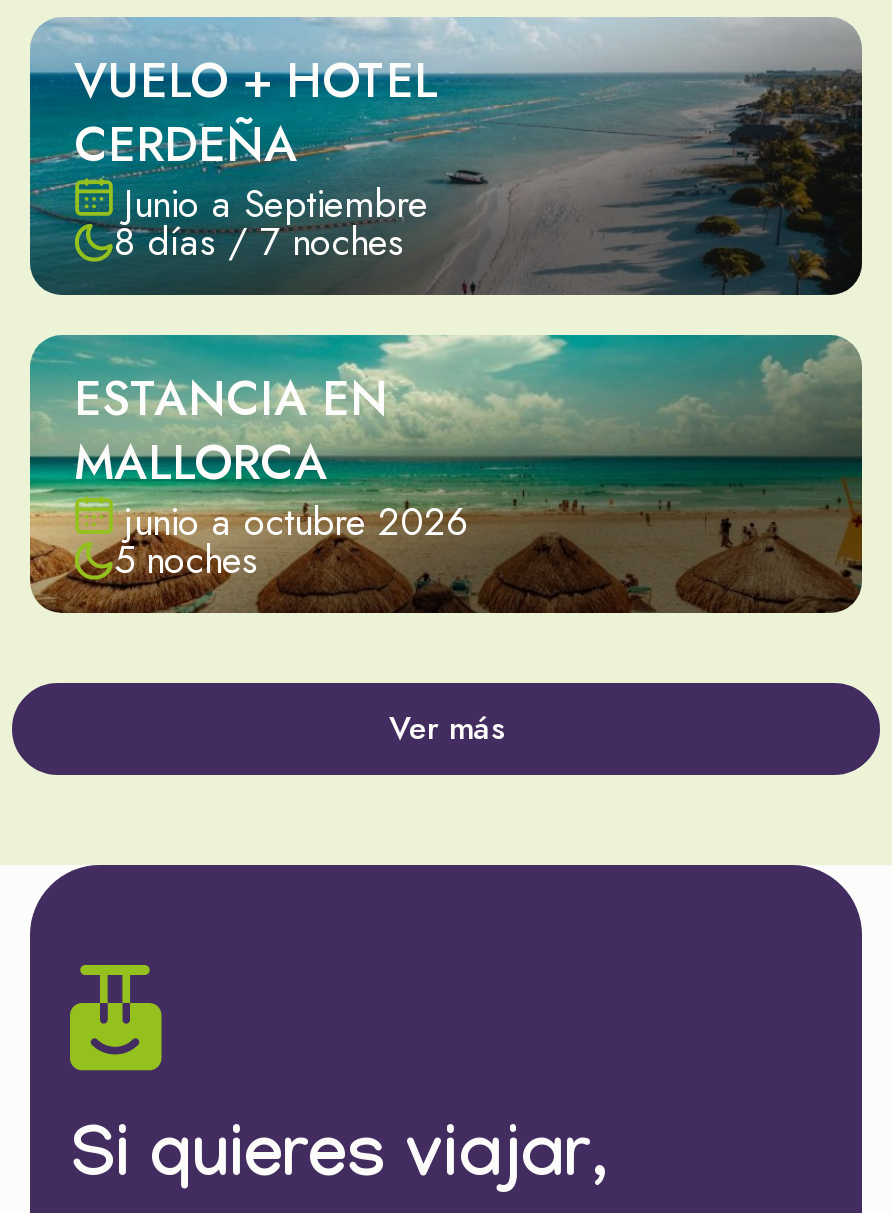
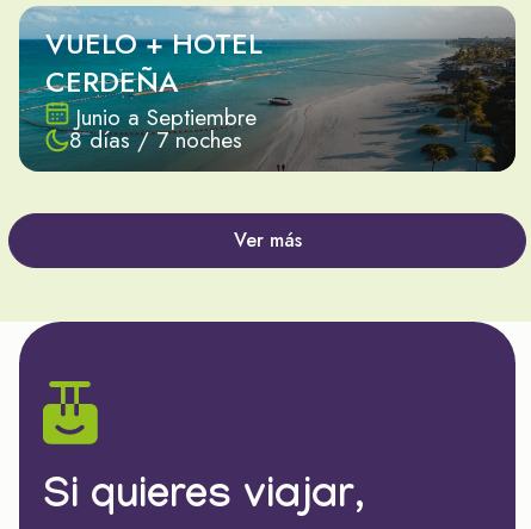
- [image]
- ESTANCIA EN
- MALLORCA
- junio a octubre 2026
- 5 noches
